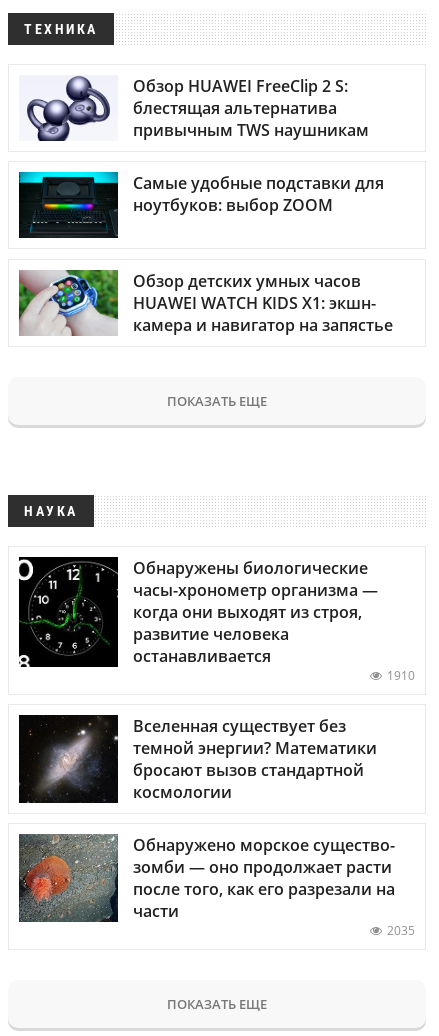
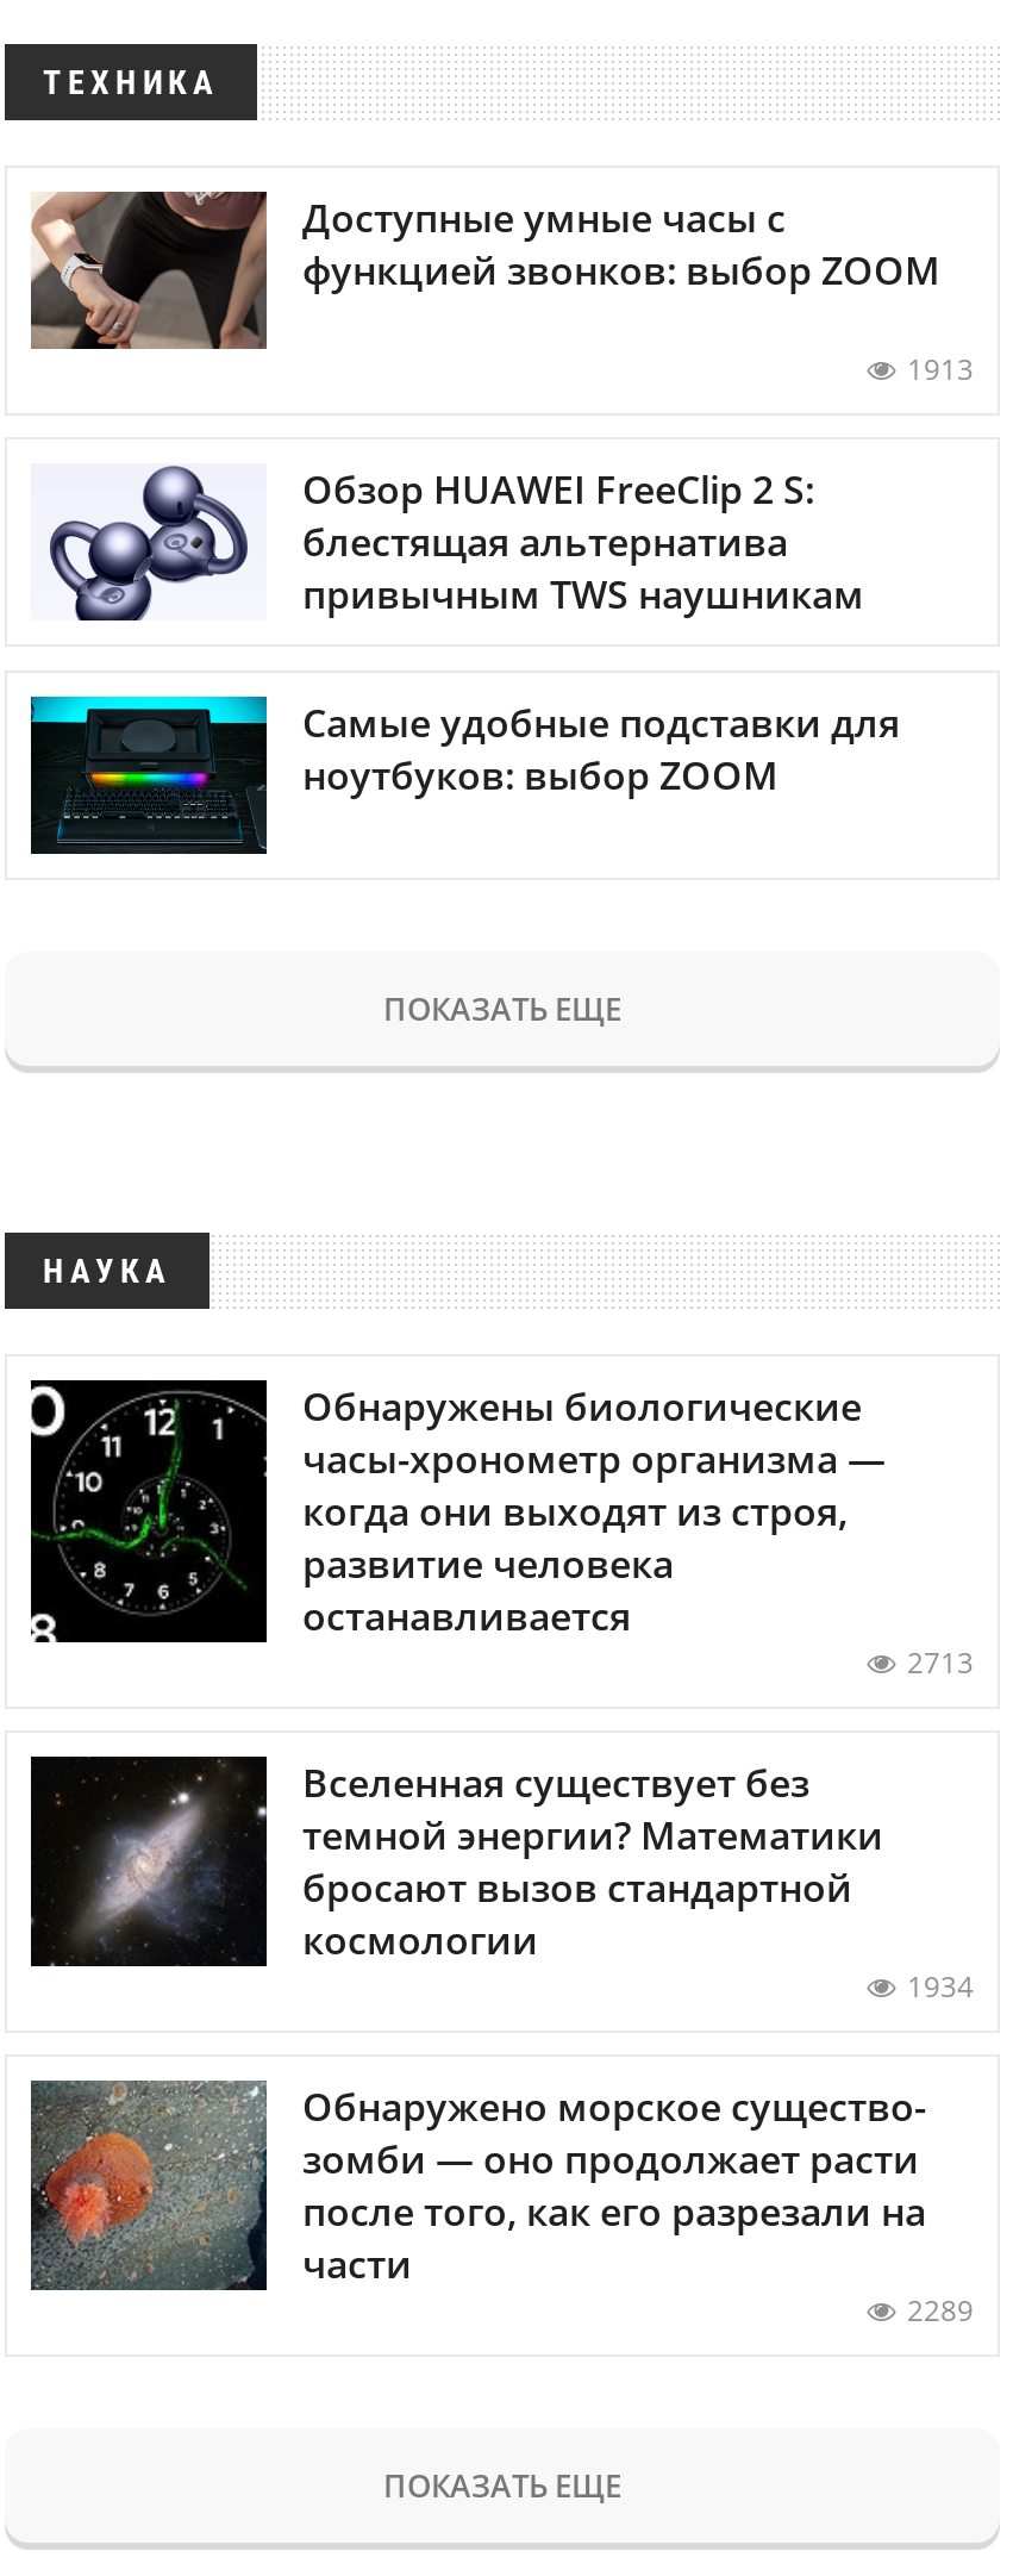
+ [image]
+ Доступные умные часы с
+ функцией звонков: выбор ZOOM
+ 1913

moved down: [image] | Обзор HUAWEI FreeClip 2 S: | блестящая альтернатива | привычным TWS наушникам | Самые удобные подставки для | ноутбуков: выбор ZOOM

- [image]
- Обзор детских умных часов
- HUAWEI WATCH KIDS X1: экшн-
- камера и навигатор на запястье

- 1910
+ 2713

+ 1934

- 2035
+ 2289
